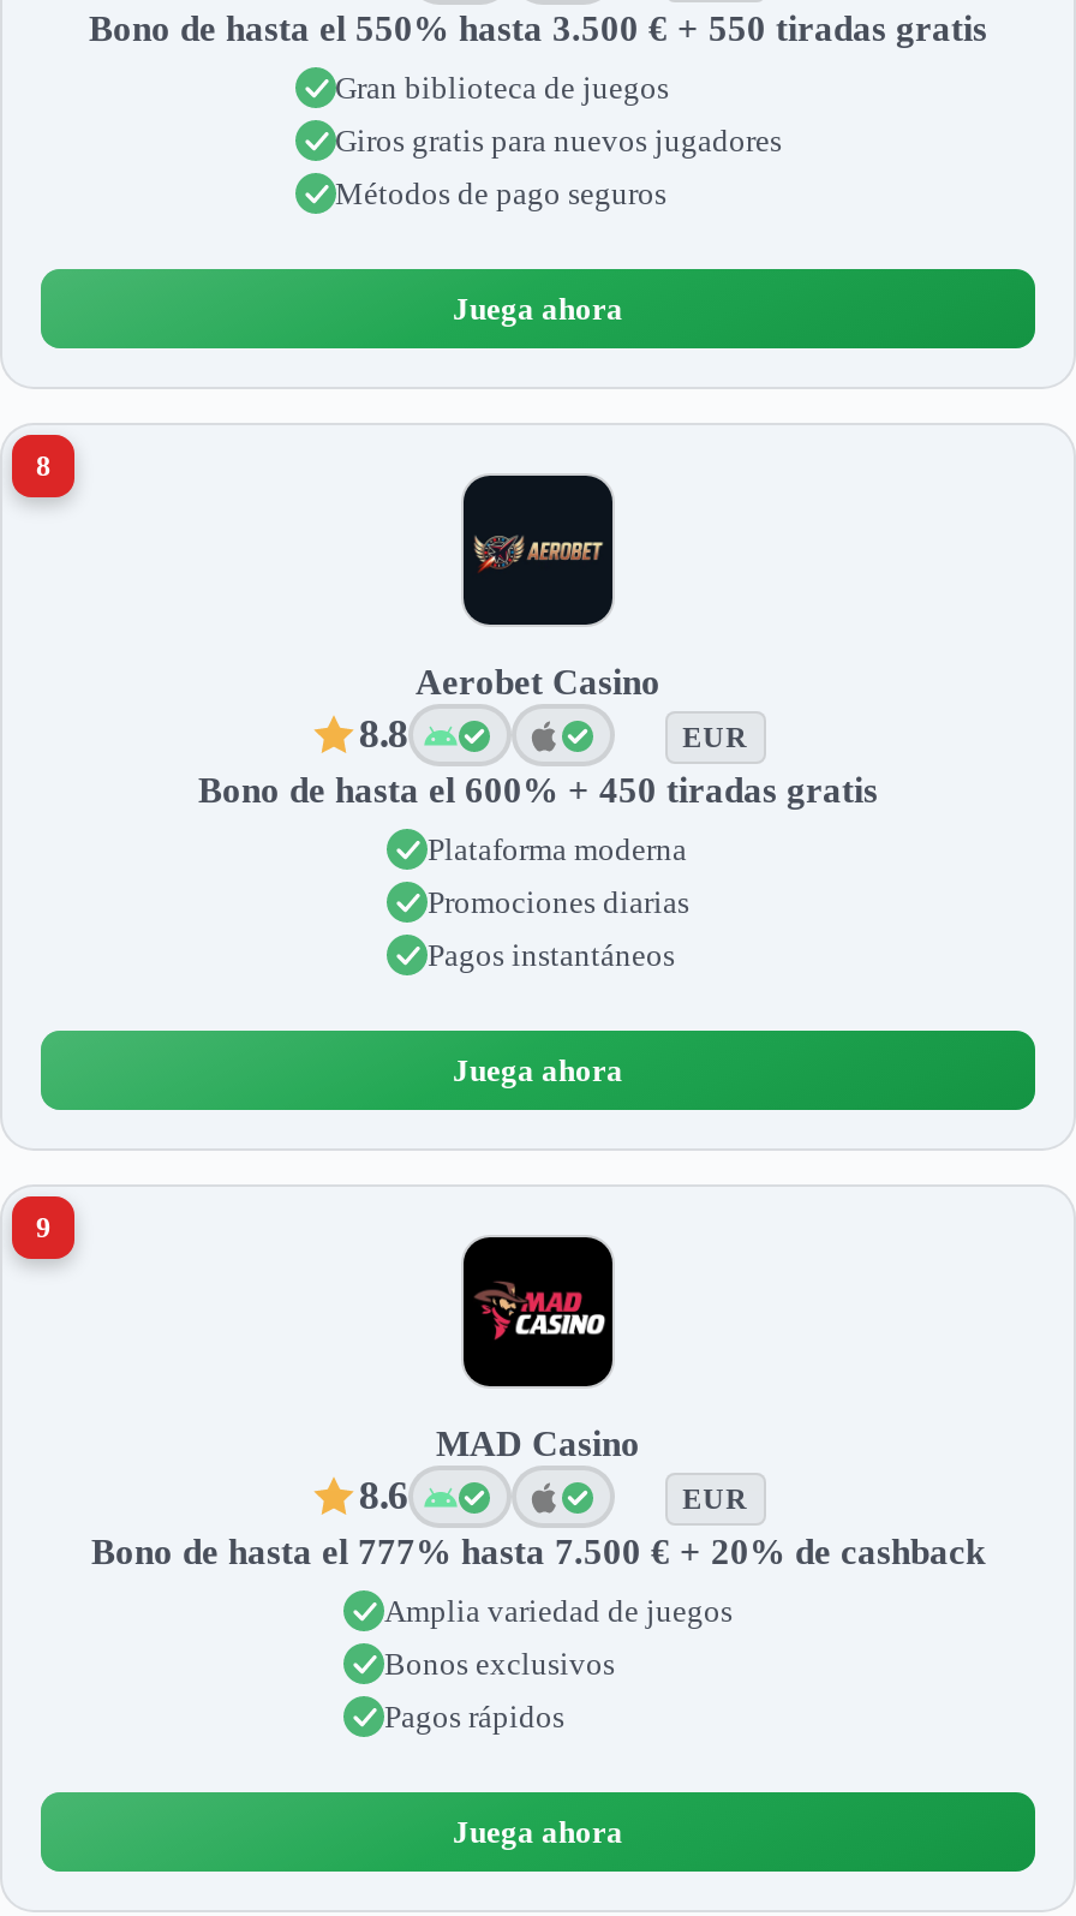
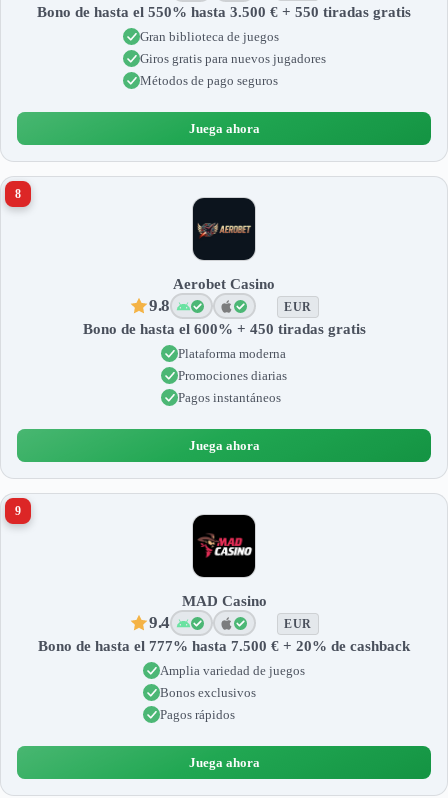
- 8.8
+ 9.8

- 8.6
+ 9.4
